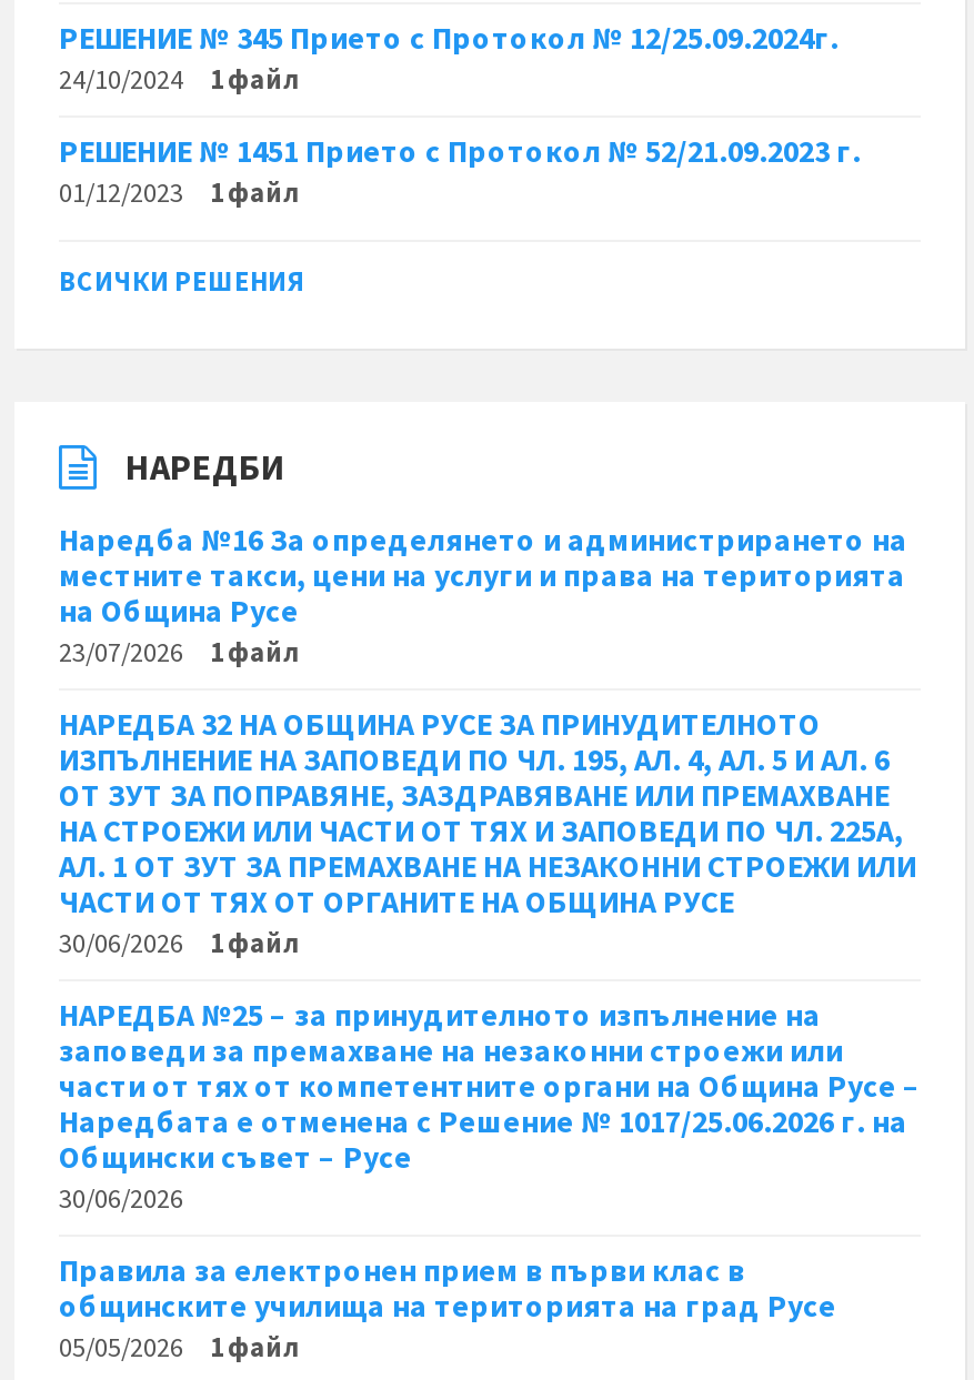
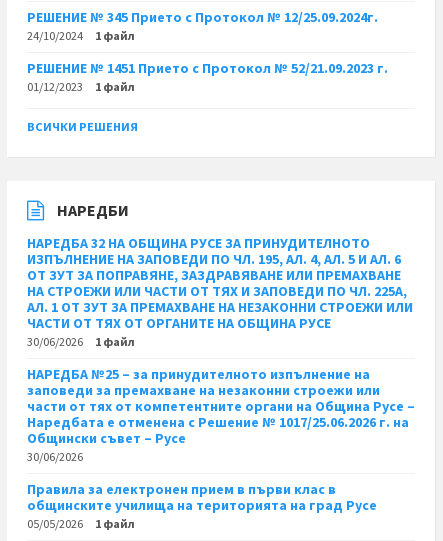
- Наредба №16 За определянето и администрирането на
- местните такси, цени на услуги и права на територията
- на Община Русе
- 23/07/2026
- 1 файл
